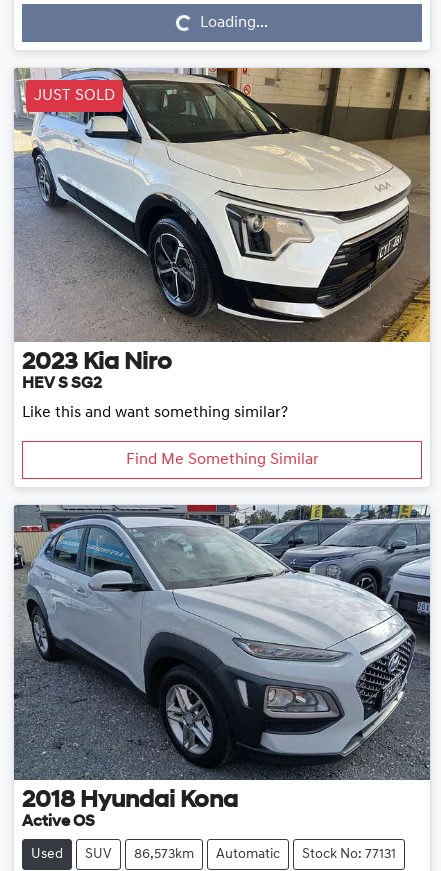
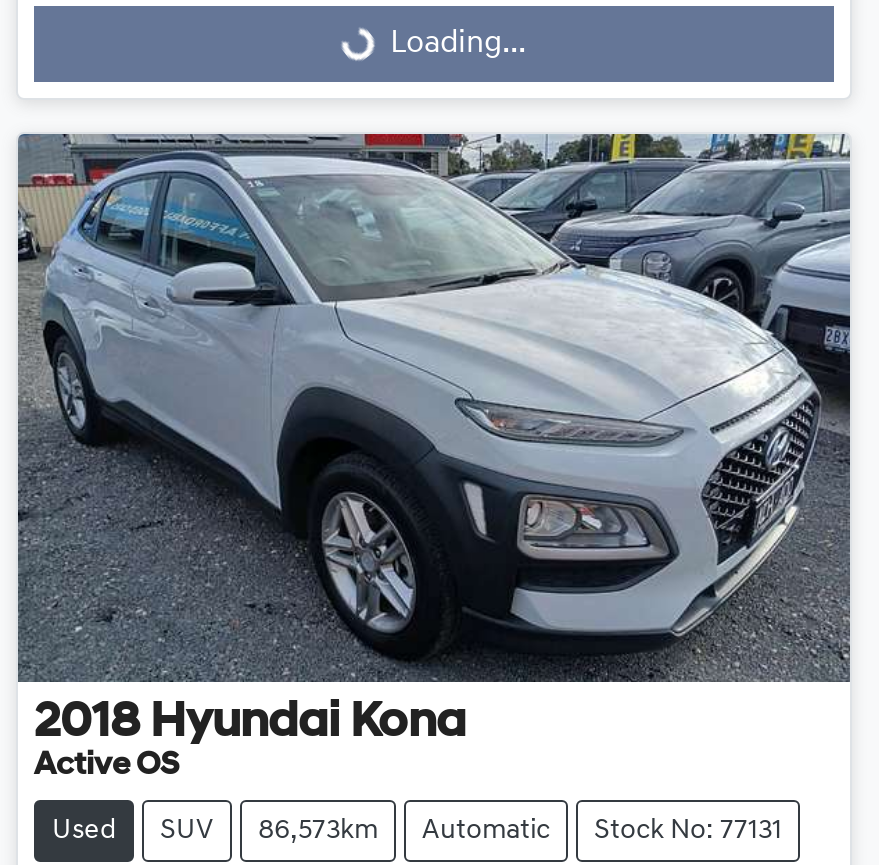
- [image]
- JUST SOLD

- 2023 Kia Niro
- HEV S SG2
- Like this and want something similar?
- Find Me Something Similar
